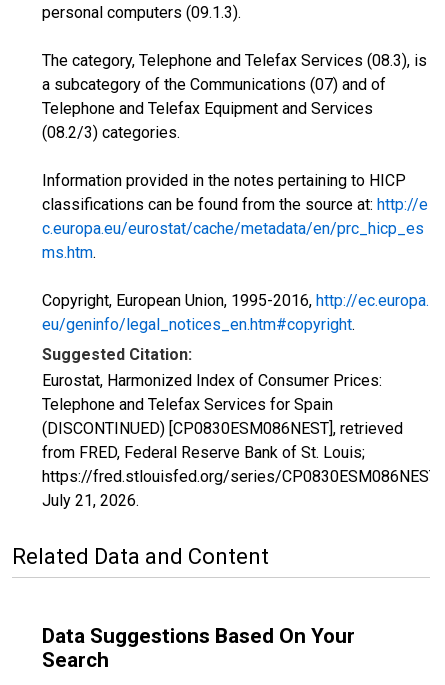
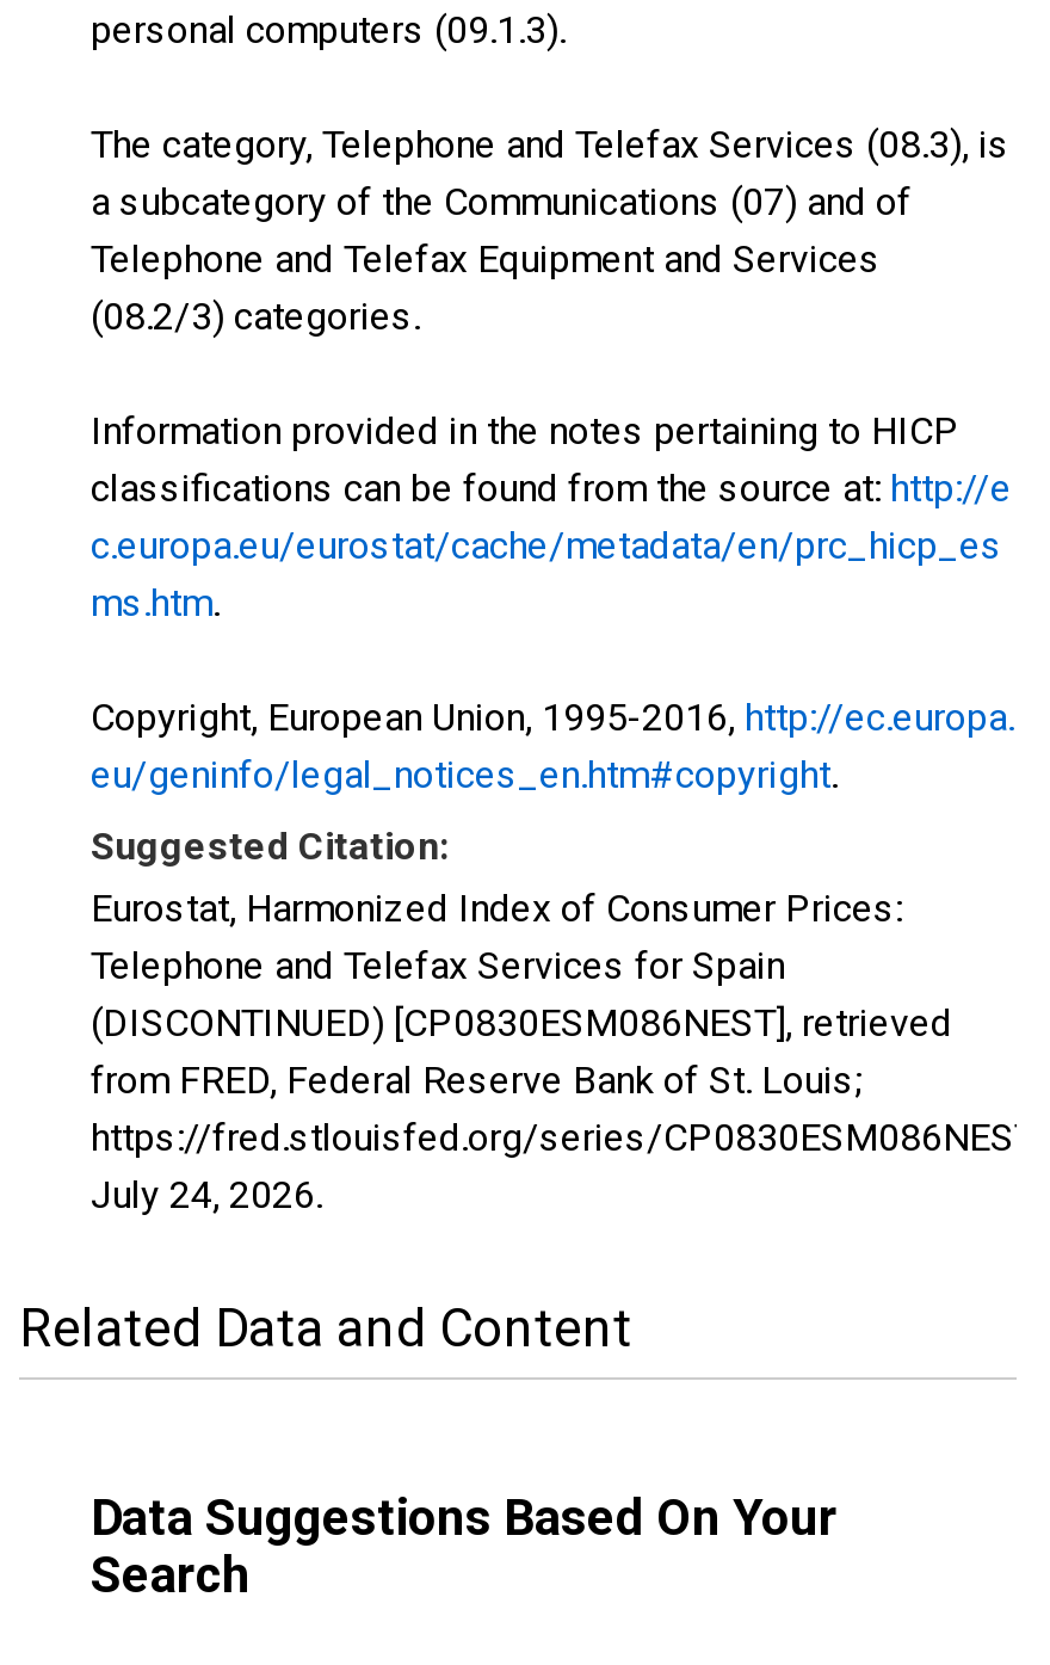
- July 21, 2026.
+ July 24, 2026.
